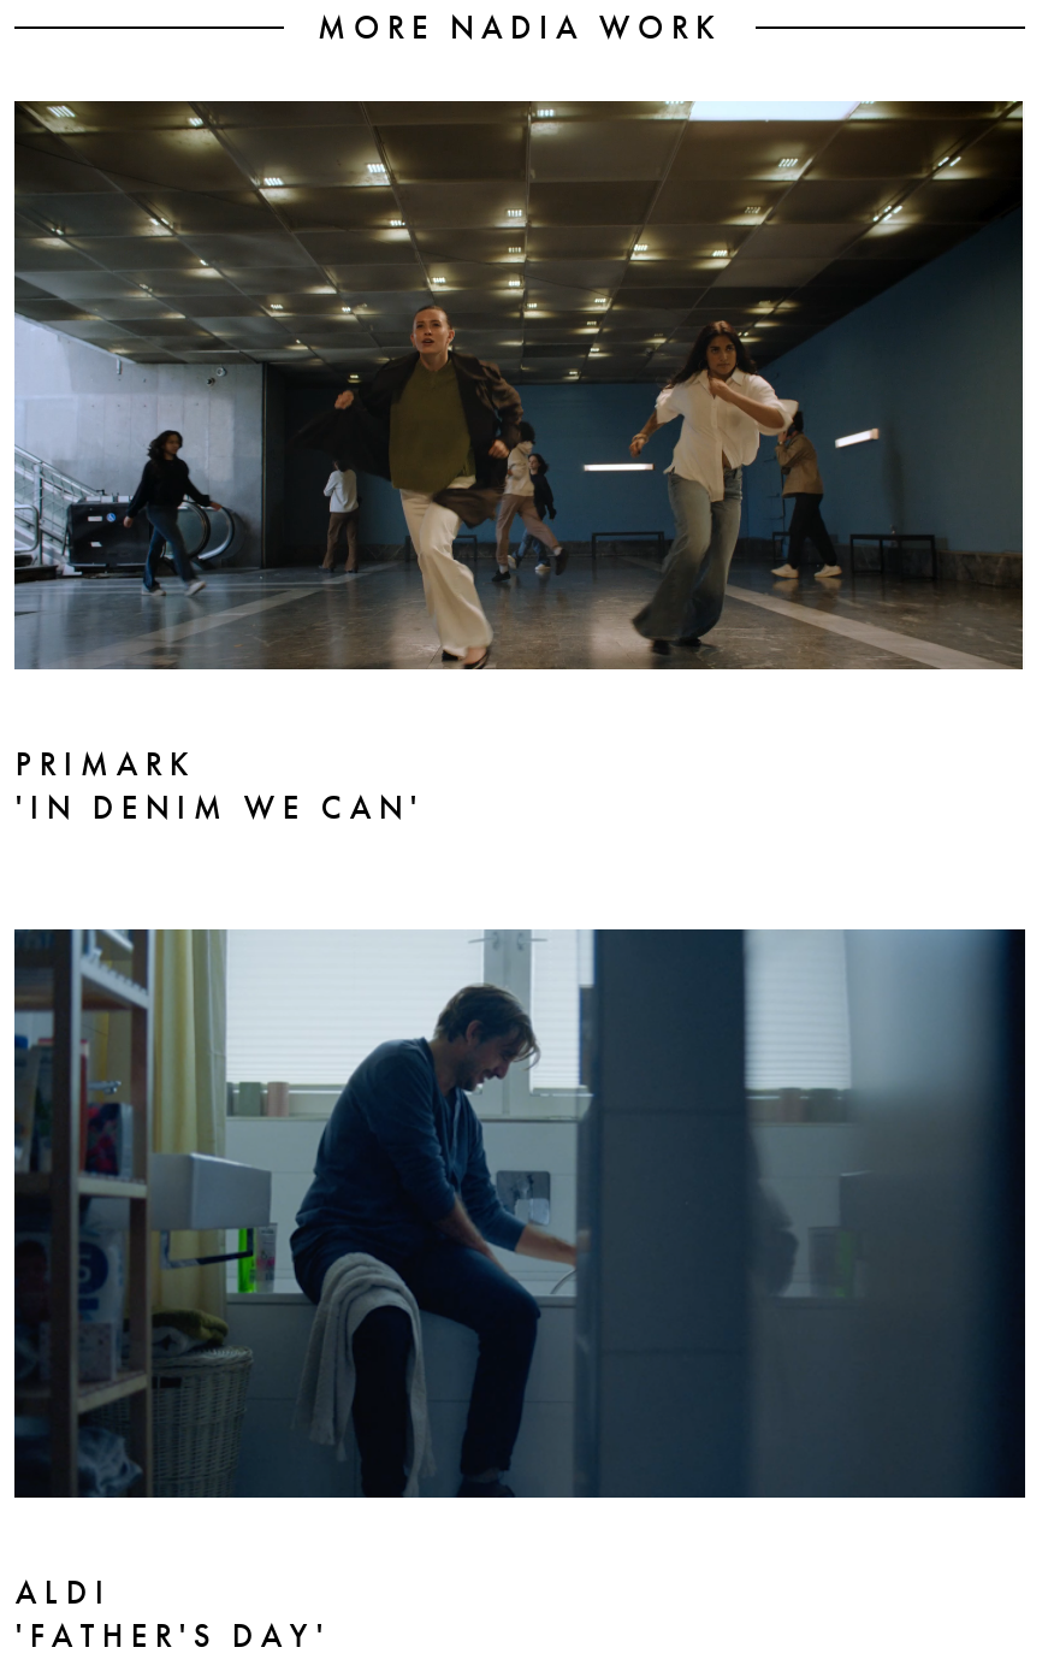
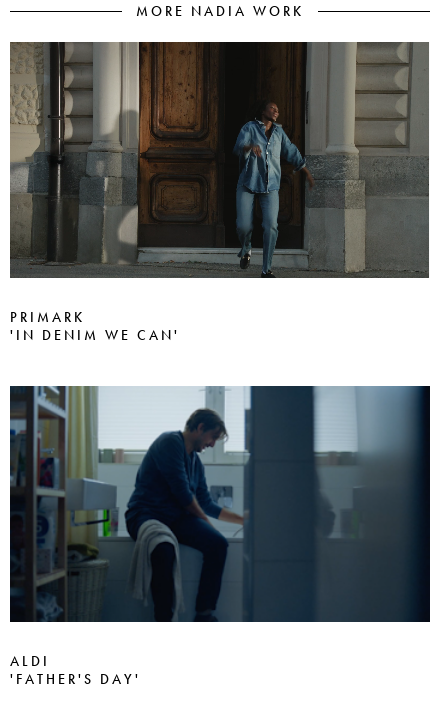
- [image]
+ [image]
